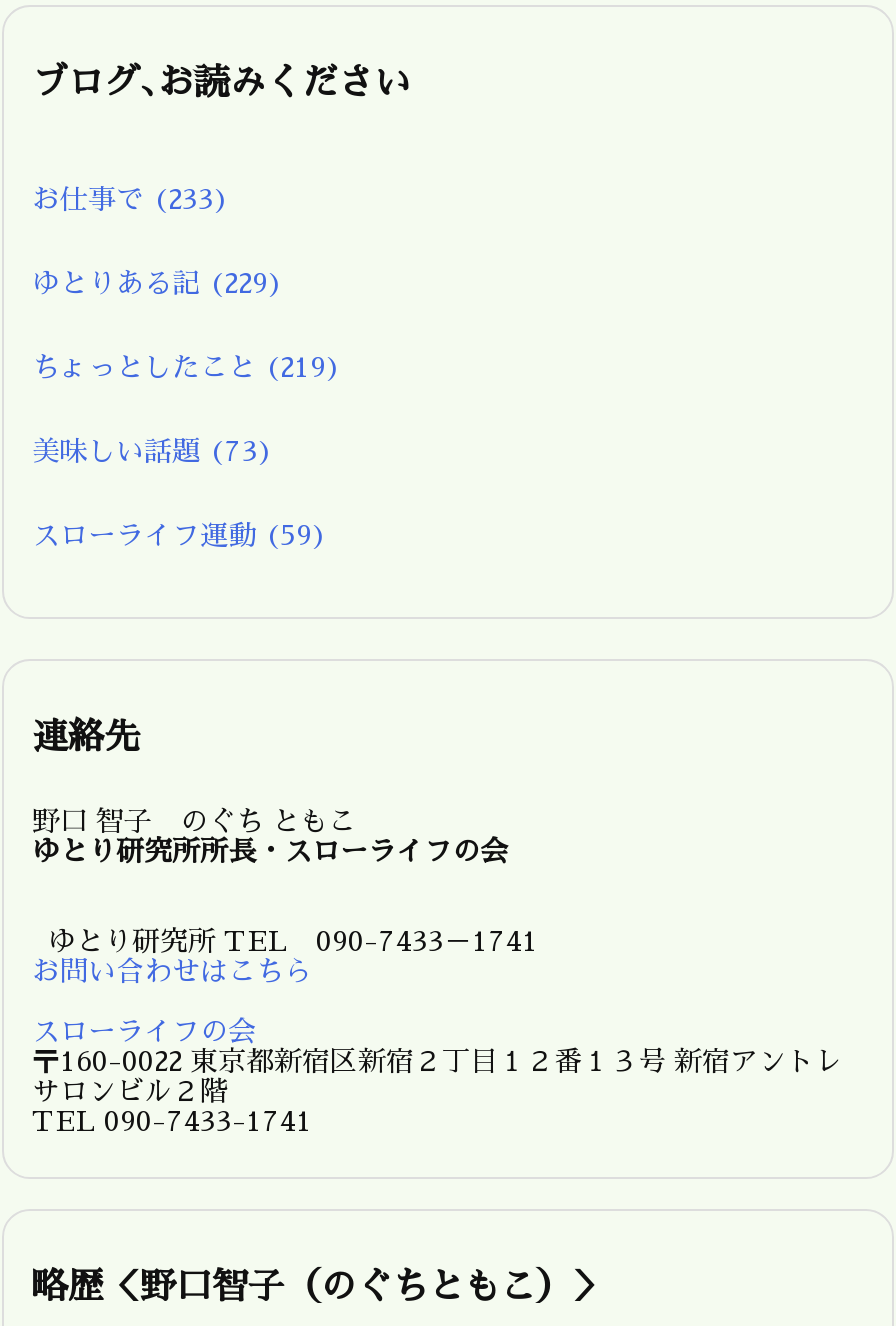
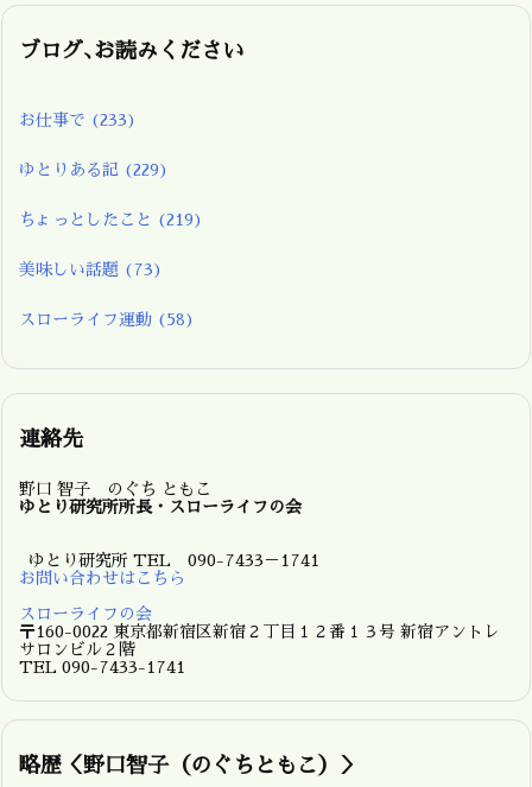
- スローライフ運動(59)
+ スローライフ運動(58)
